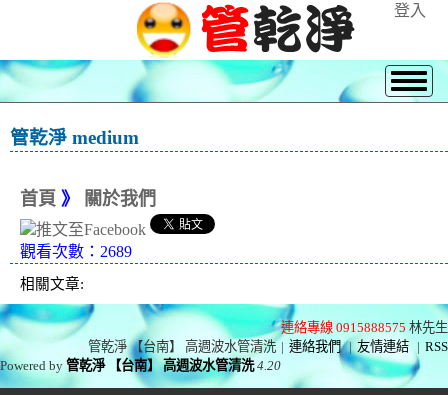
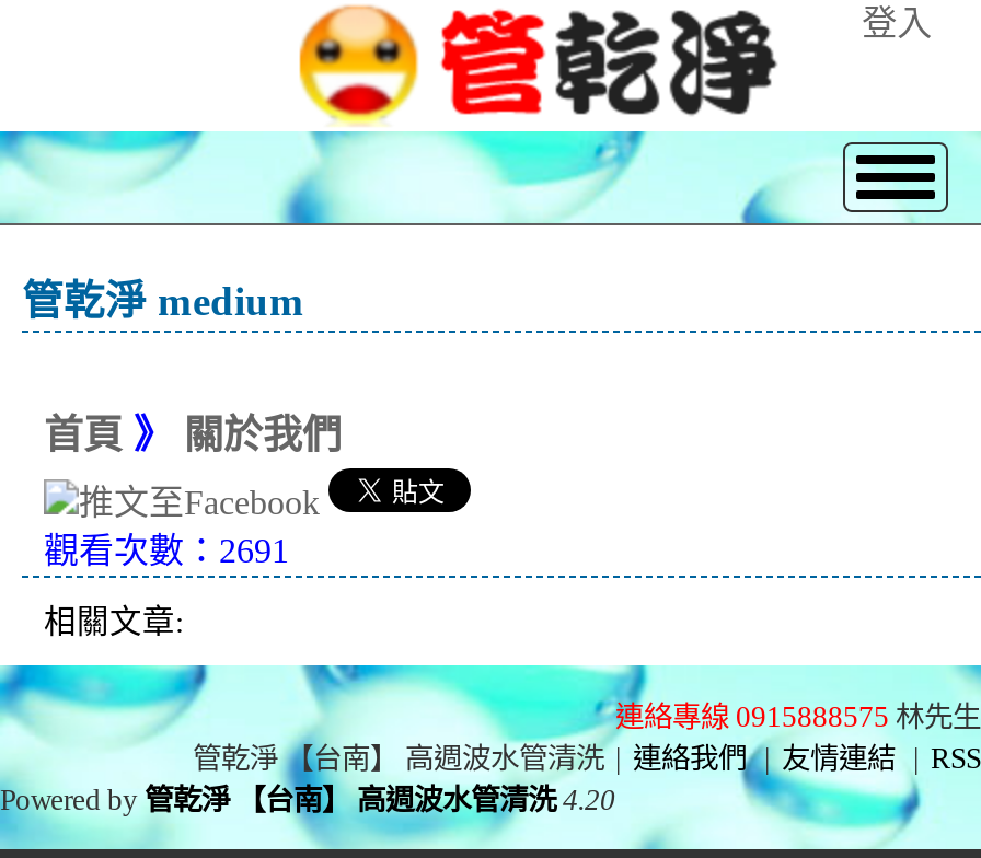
- 觀看次數：2689
+ 觀看次數：2691
